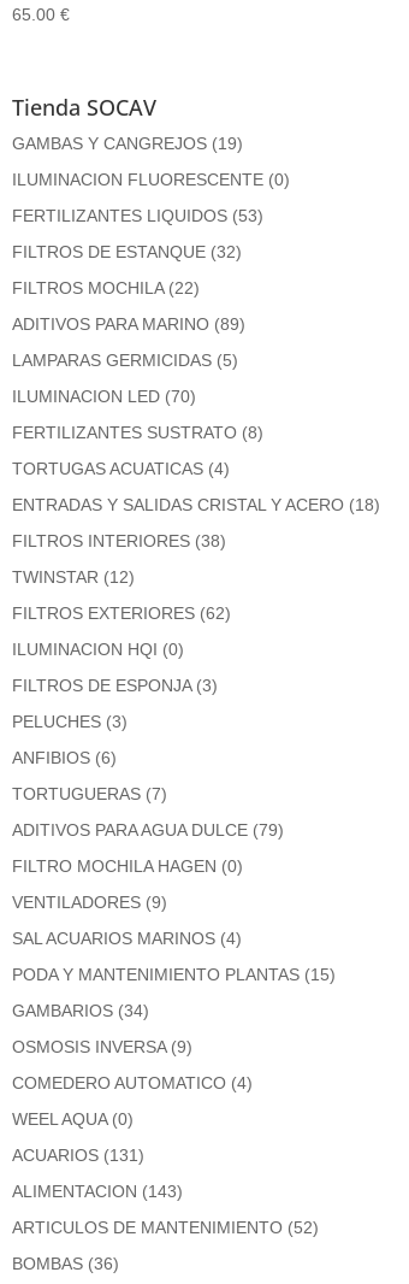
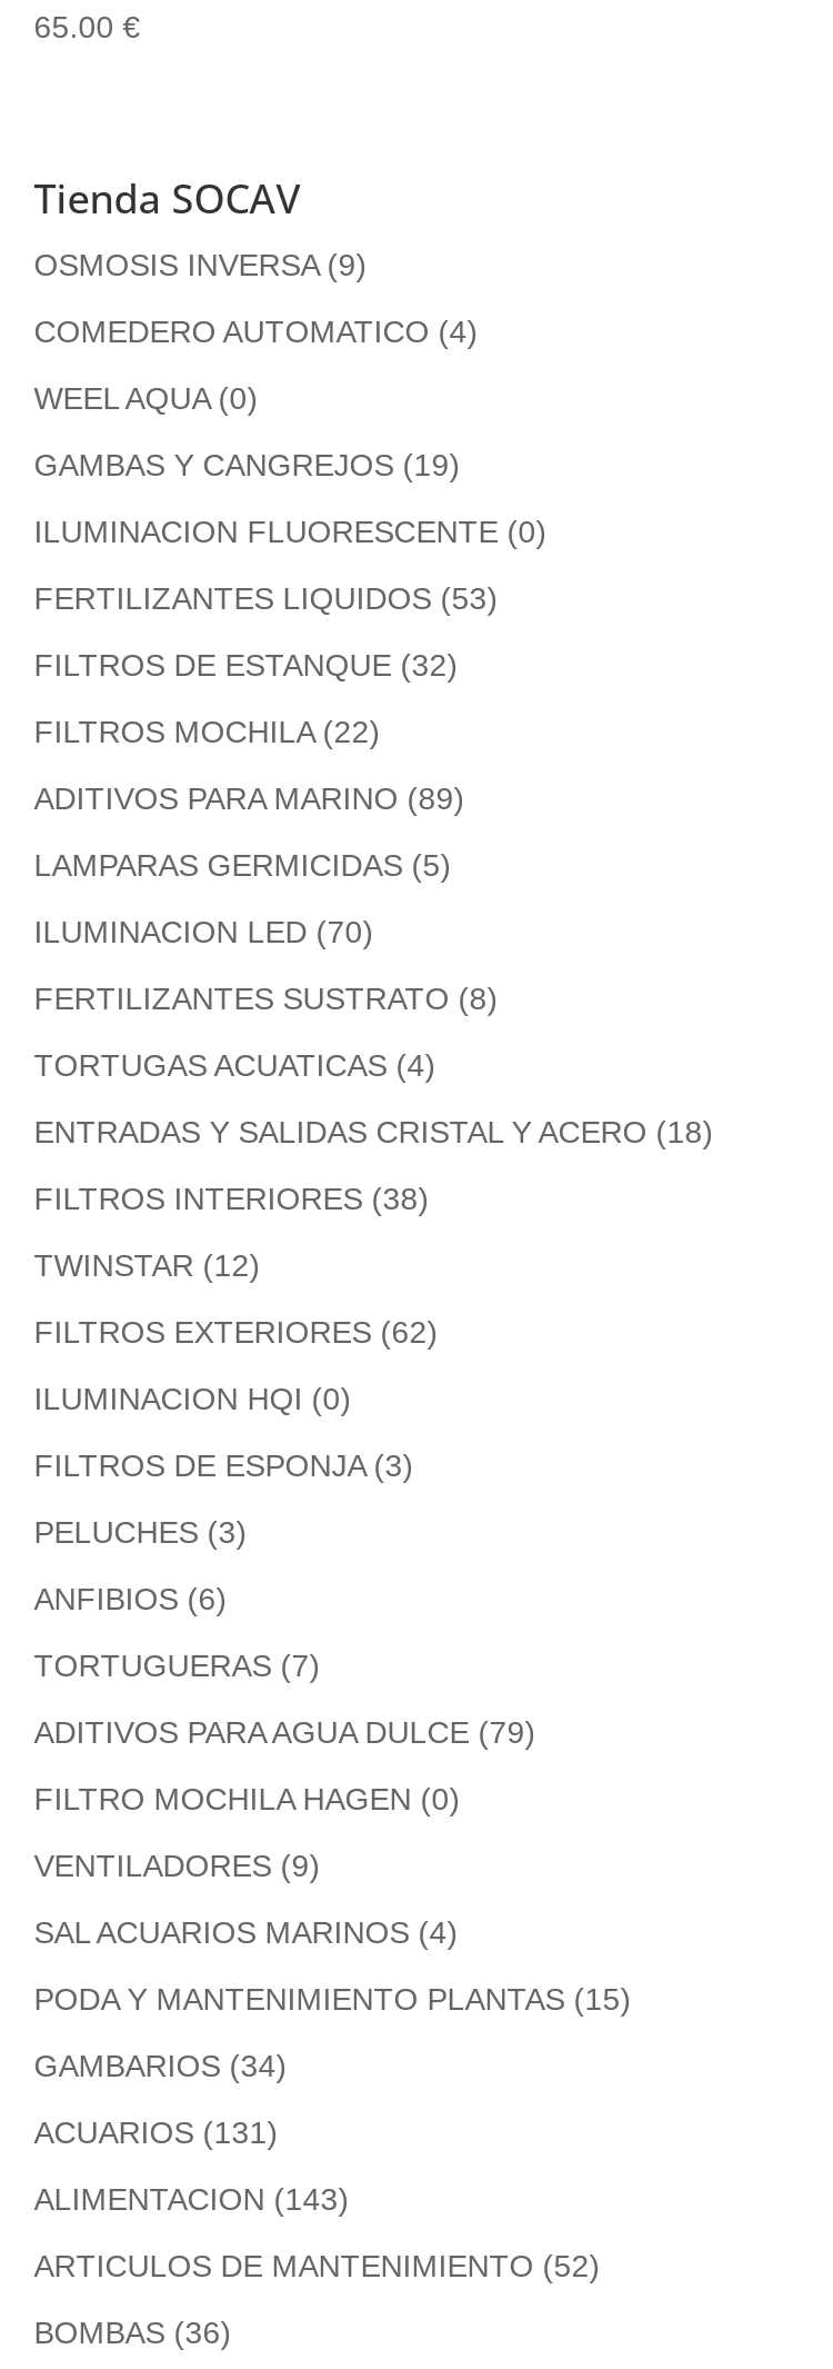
moved down: GAMBAS Y CANGREJOS (19) | ILUMINACION FLUORESCENTE (0) | FERTILIZANTES LIQUIDOS (53) | ... | PODA Y MANTENIMIENTO PLANTAS (15) | GAMBARIOS (34)

moved up: OSMOSIS INVERSA (9) | COMEDERO AUTOMATICO (4) | WEEL AQUA (0)
